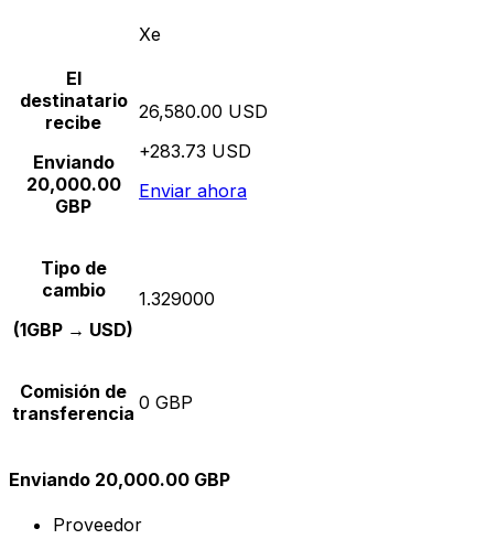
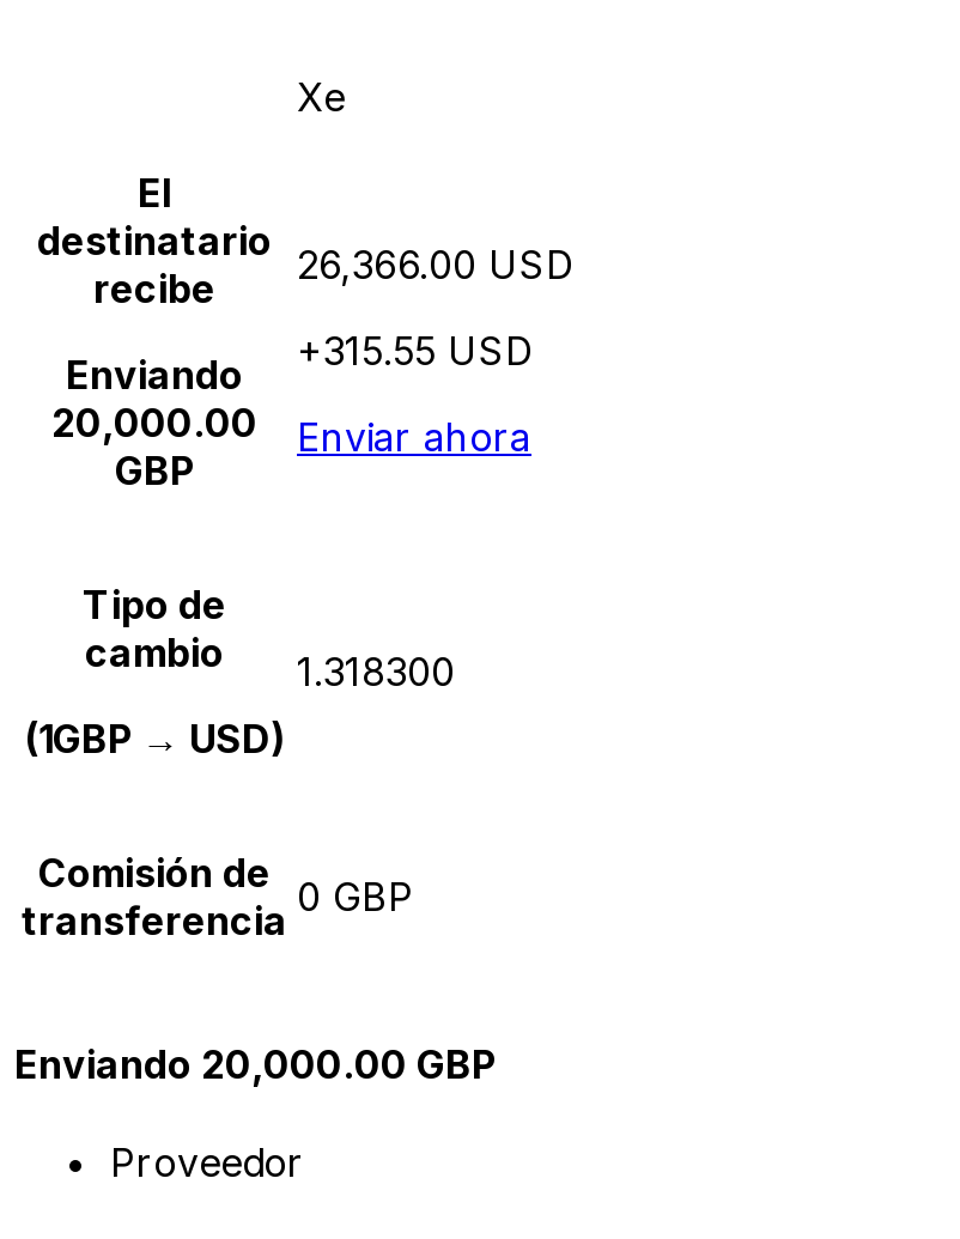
- destinatario recibe 26,580.00 USD
+ destinatario recibe 26,366.00 USD

- Enviando +283.73 USD
+ Enviando +315.55 USD

- cambio 1.329000
+ cambio 1.318300
